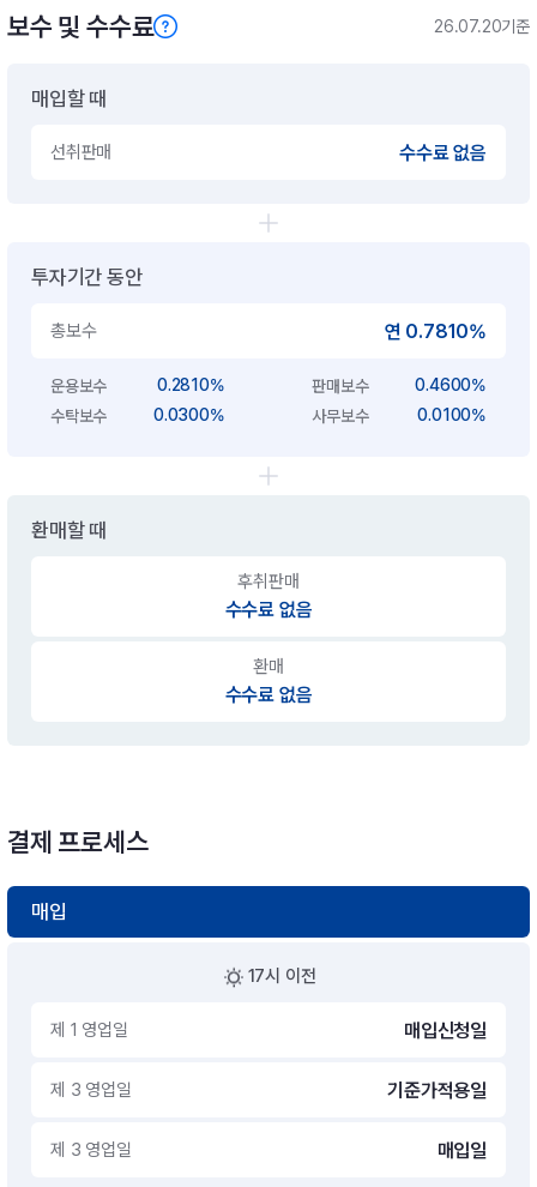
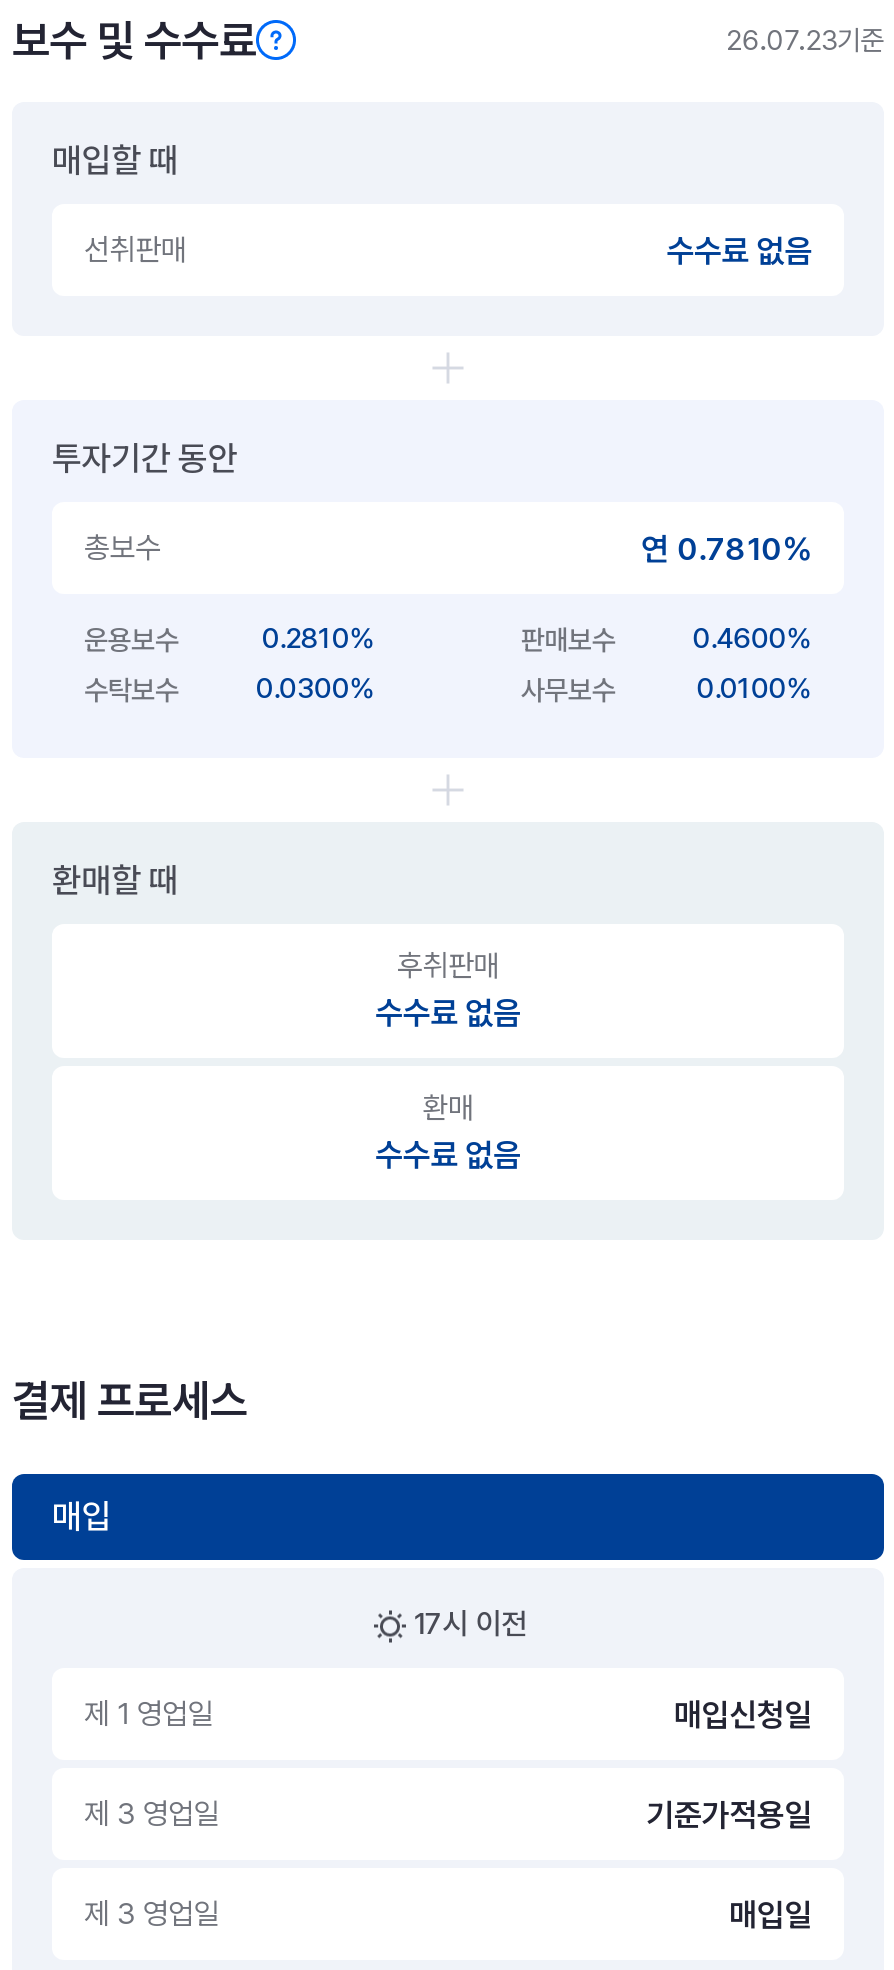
- 26.07.20기준
+ 26.07.23기준
